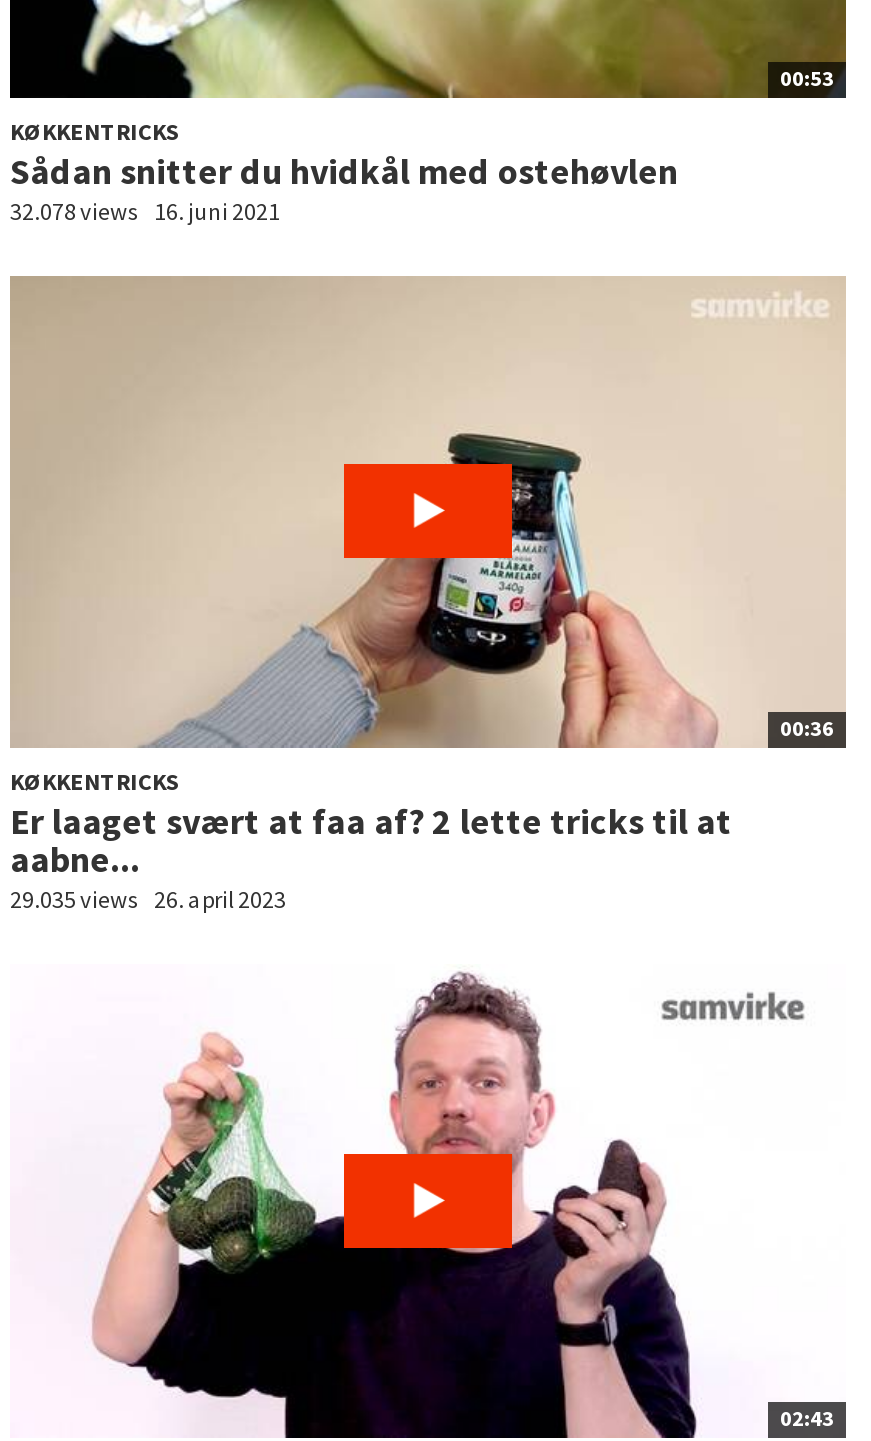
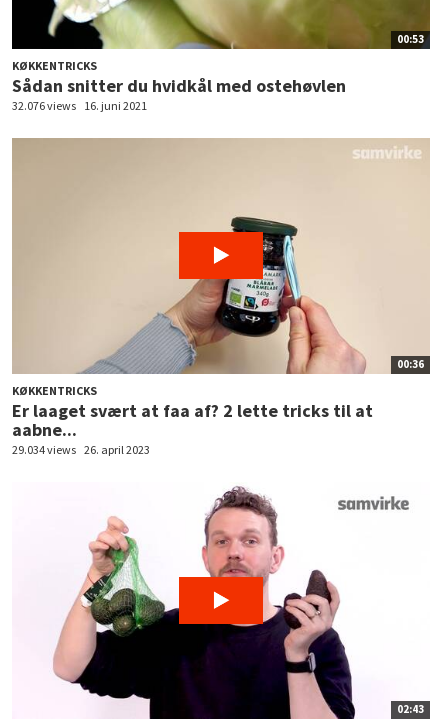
- 32.078 views 16. juni 2021
+ 32.076 views 16. juni 2021

- 29.035 views 26. april 2023
+ 29.034 views 26. april 2023
